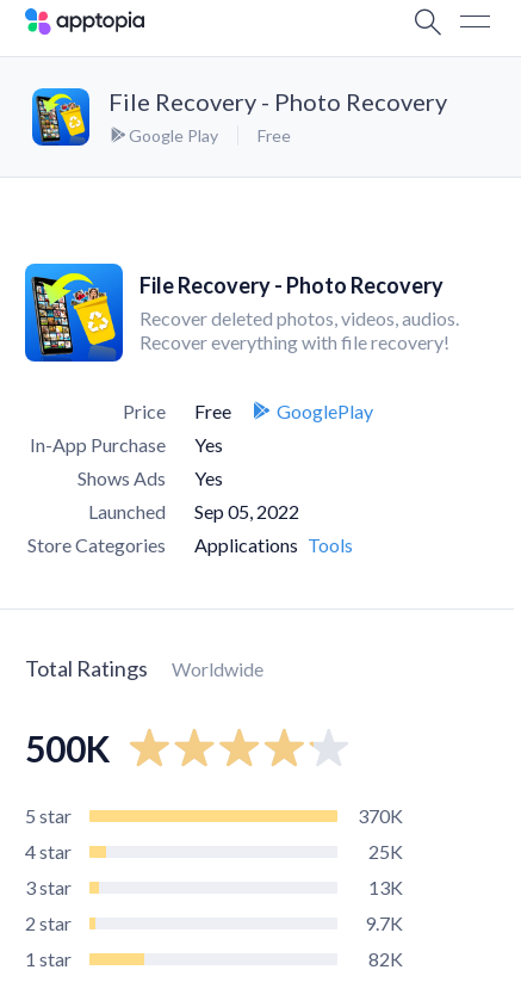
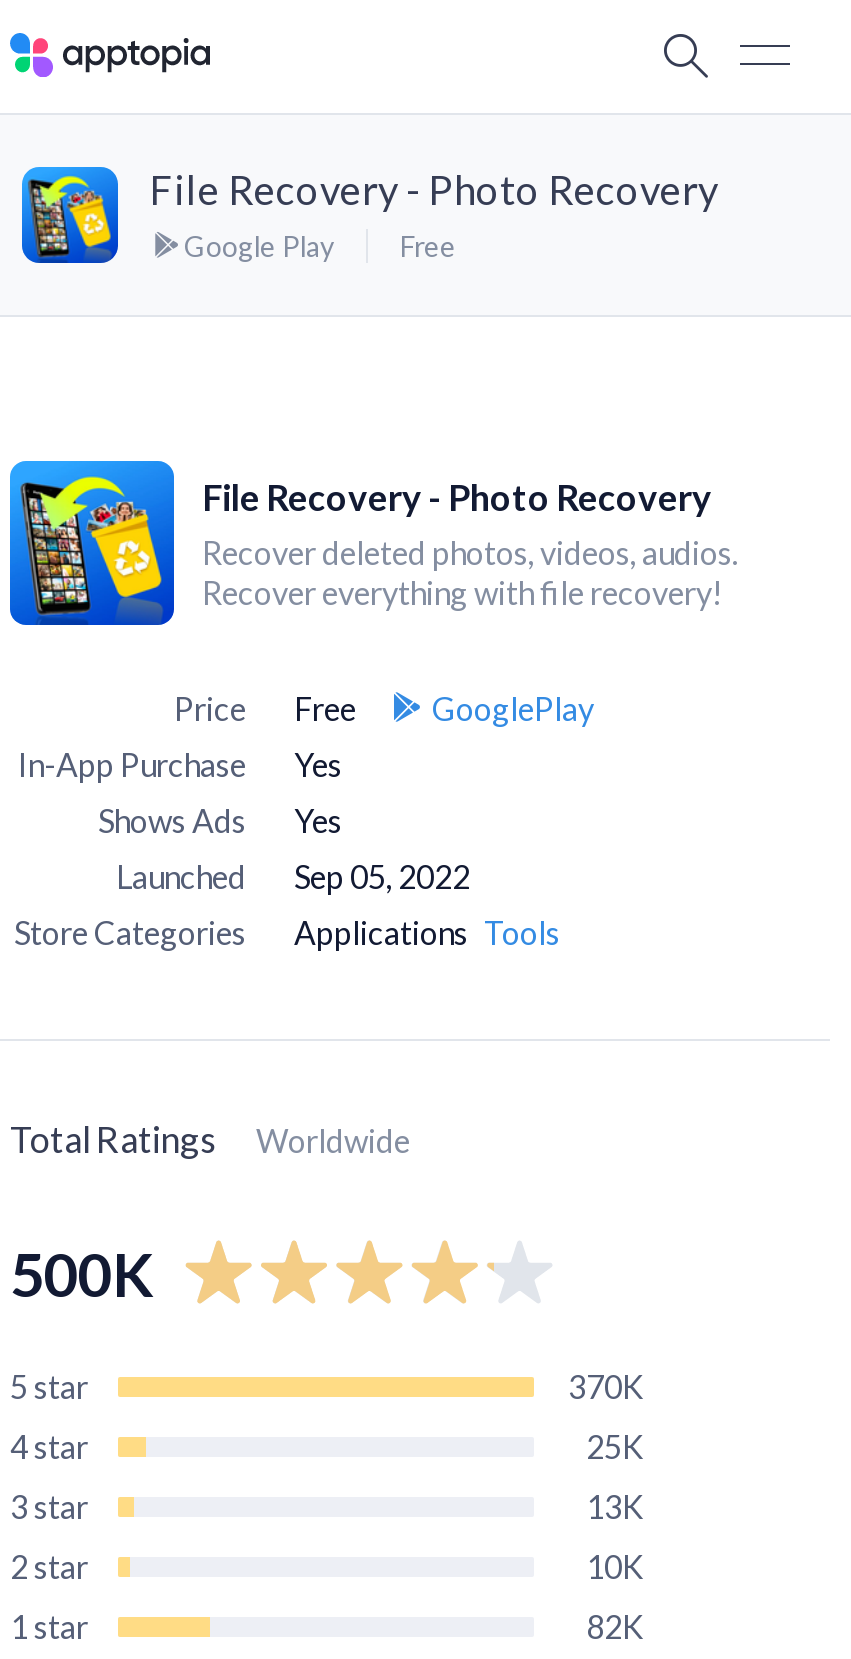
- 9.7K
+ 10K
